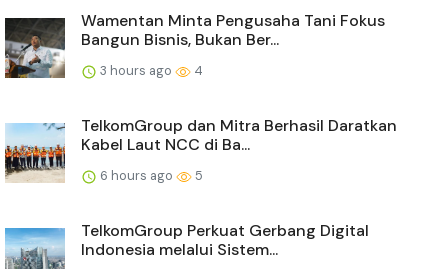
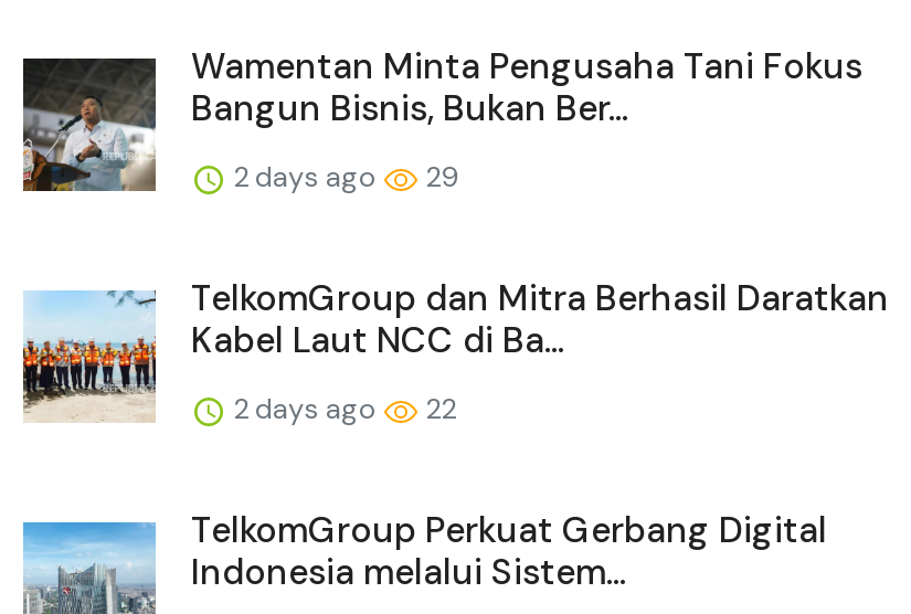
- 3 hours ago
+ 2 days ago

- 4
+ 29

- 6 hours ago
+ 2 days ago

- 5
+ 22
